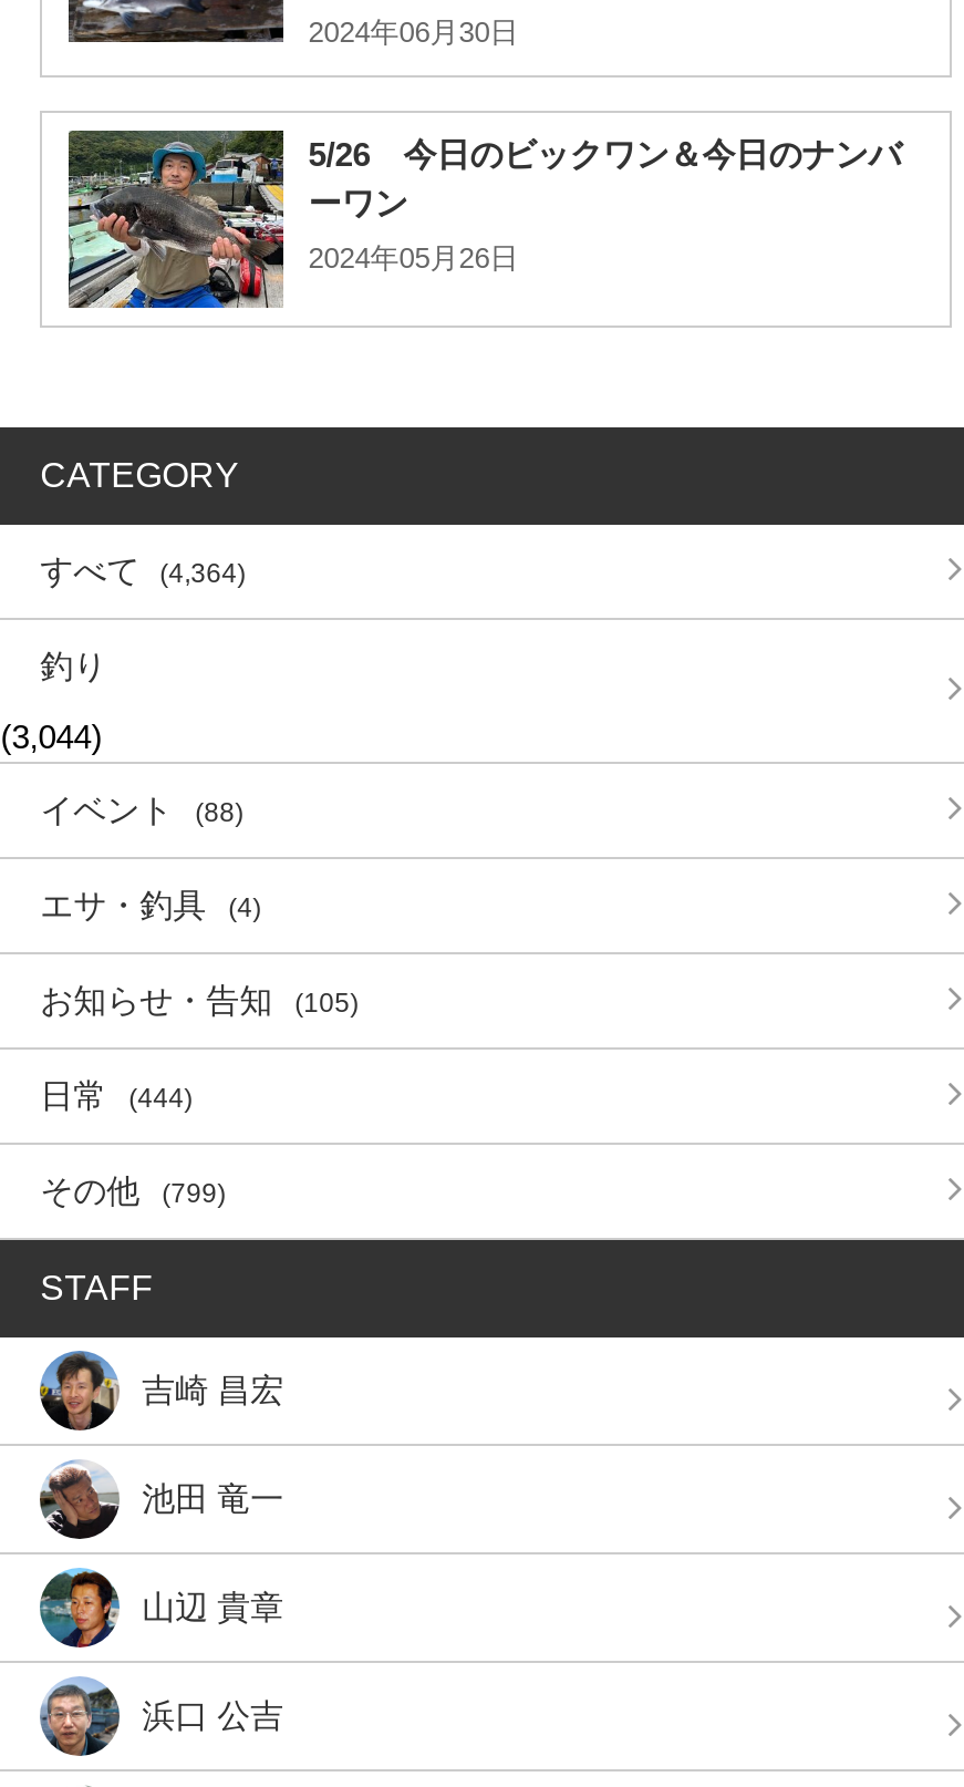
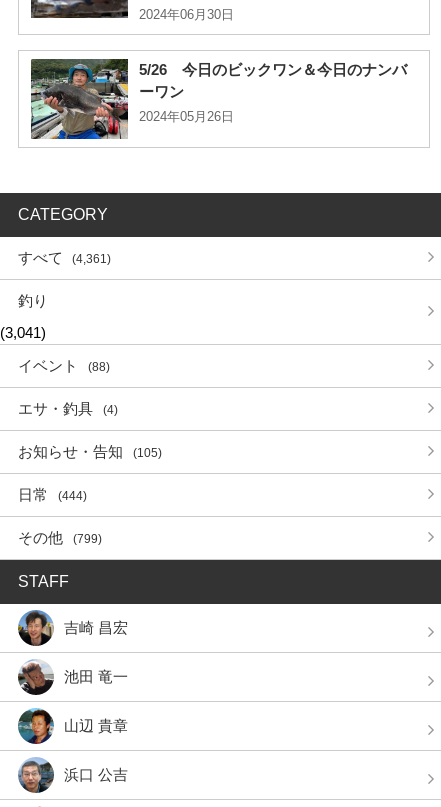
- すべて (4,364)
+ すべて (4,361)

- (3,044)
+ (3,041)
